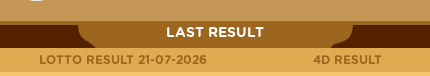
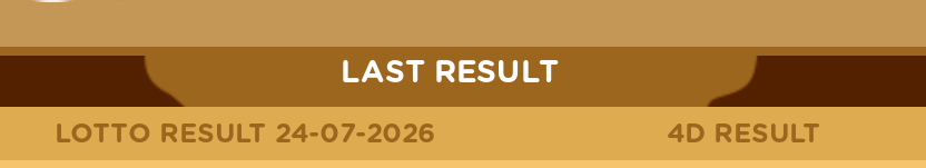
- LOTTO RESULT 21-07-2026
+ LOTTO RESULT 24-07-2026
